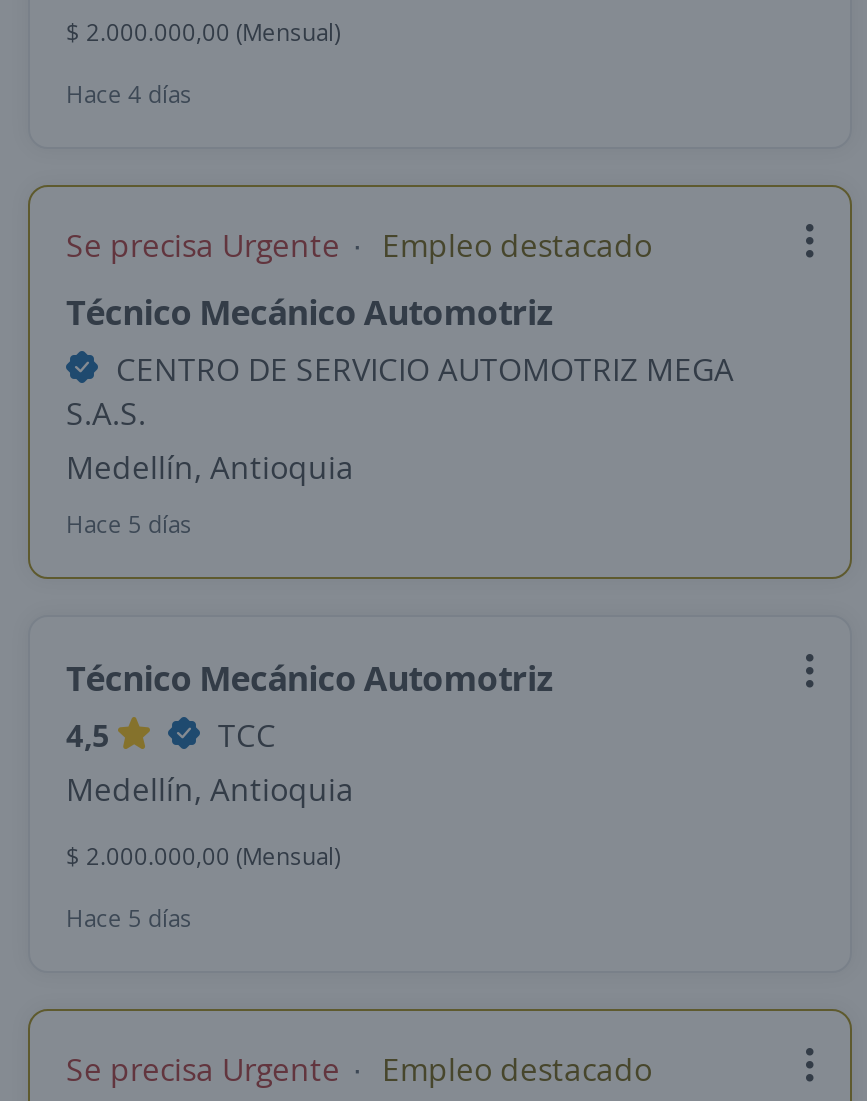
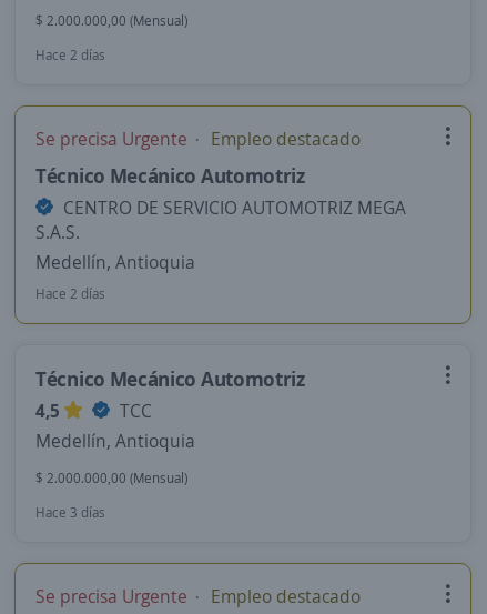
- Hace 4 días
+ Hace 2 días

- Hace 5 días
+ Hace 2 días

- Hace 5 días
+ Hace 3 días
